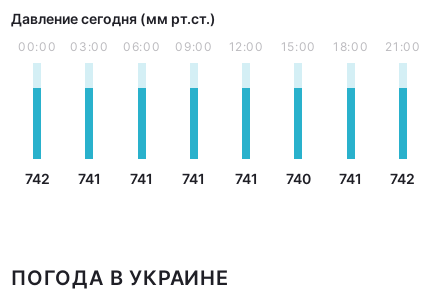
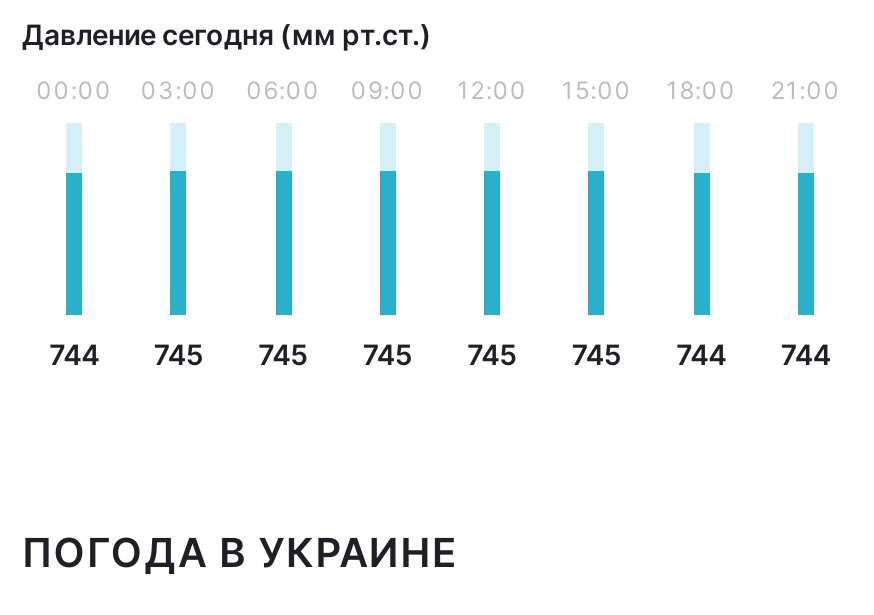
- 742
+ 744

- 741
+ 745

- 741
+ 745

- 741
+ 745

- 741
+ 745

- 740
+ 745

- 741
+ 744

- 742
+ 744
